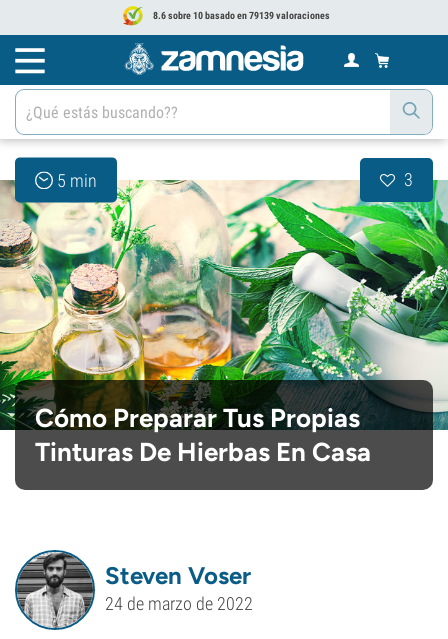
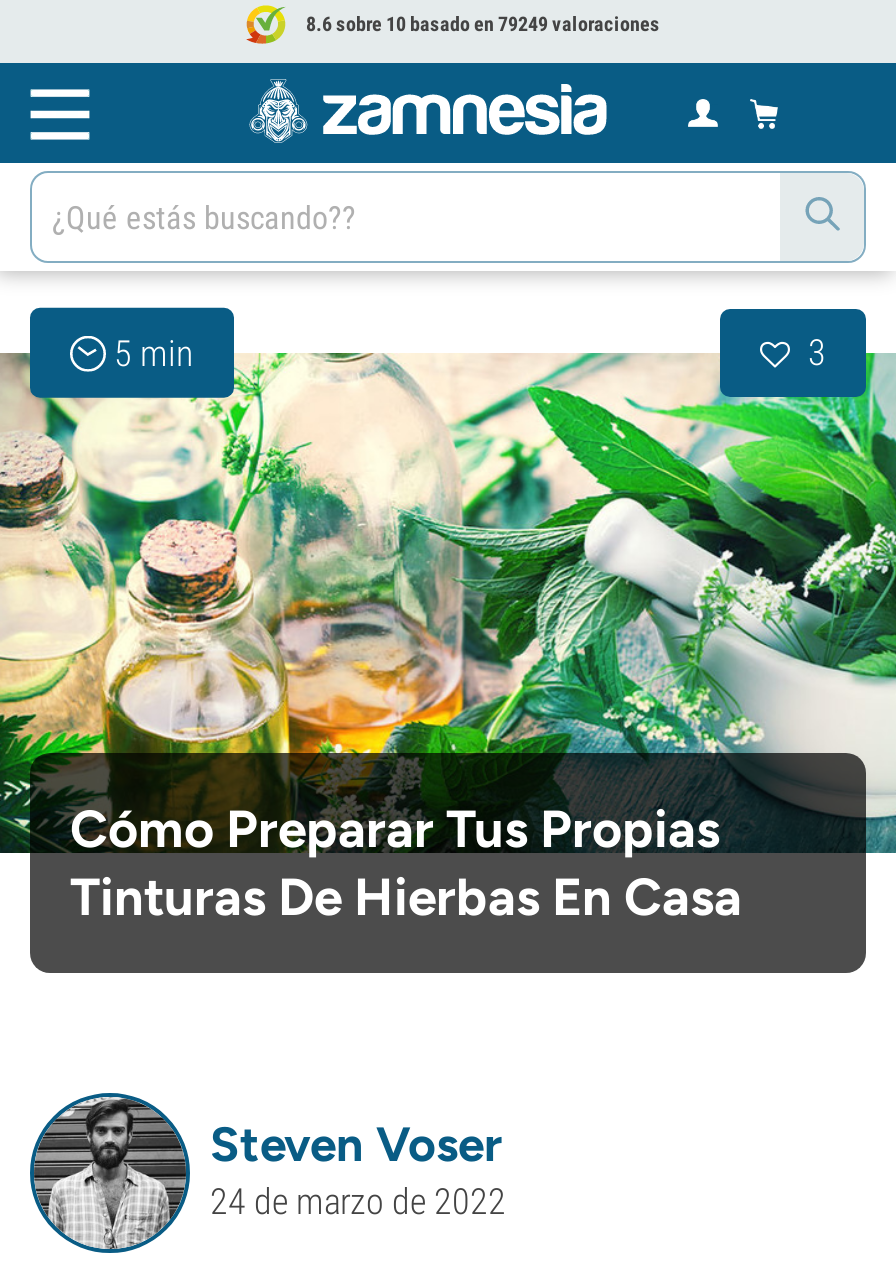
- 8.6 sobre 10 basado en 79139 valoraciones
+ 8.6 sobre 10 basado en 79249 valoraciones
